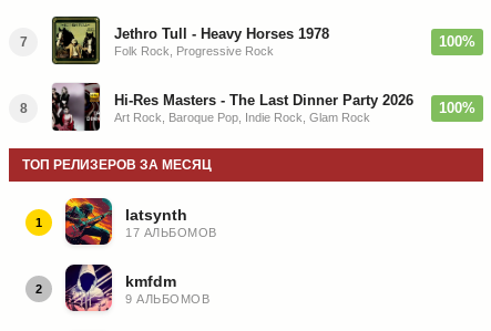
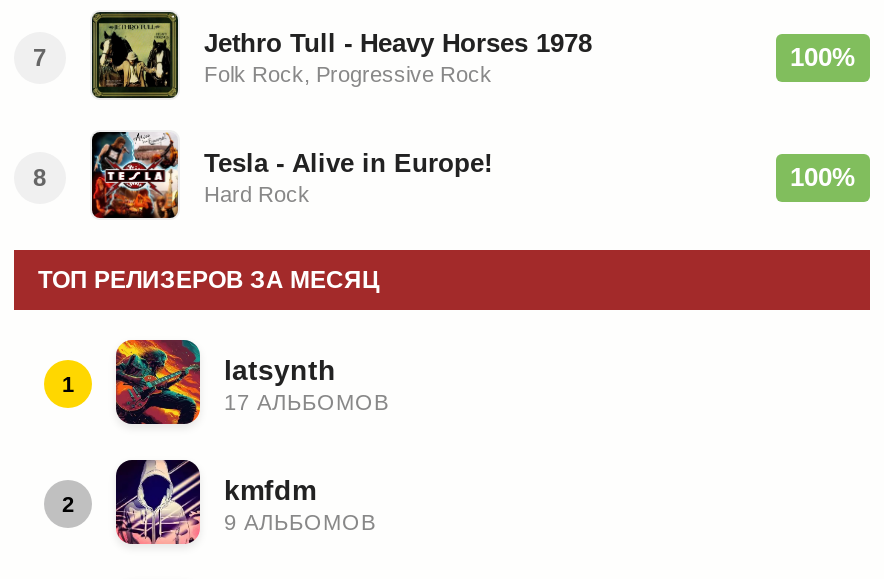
- [image]
- Hi-Res Masters - The Last Dinner Party 2026
- Art Rock, Baroque Pop, Indie Rock, Glam Rock
+ [image]
+ Tesla - Alive in Europe!
+ Hard Rock
